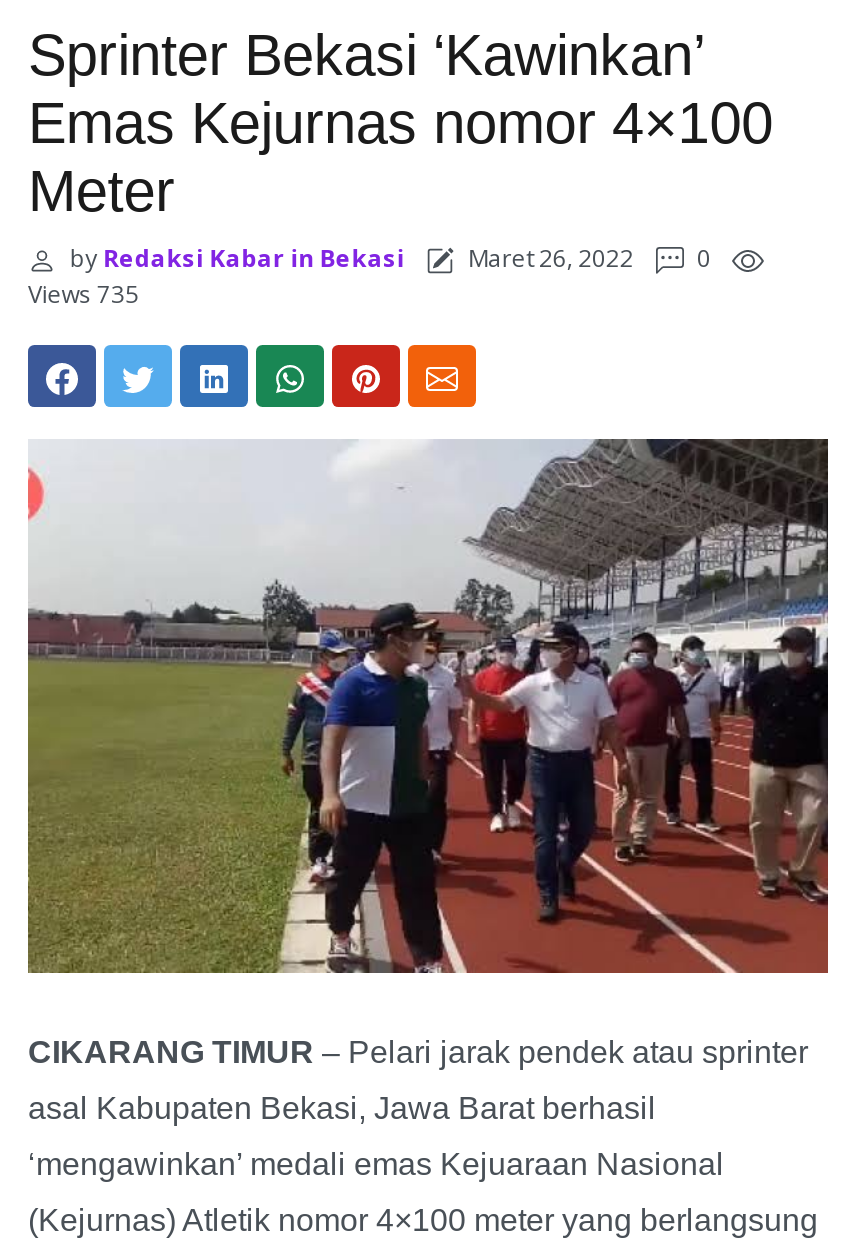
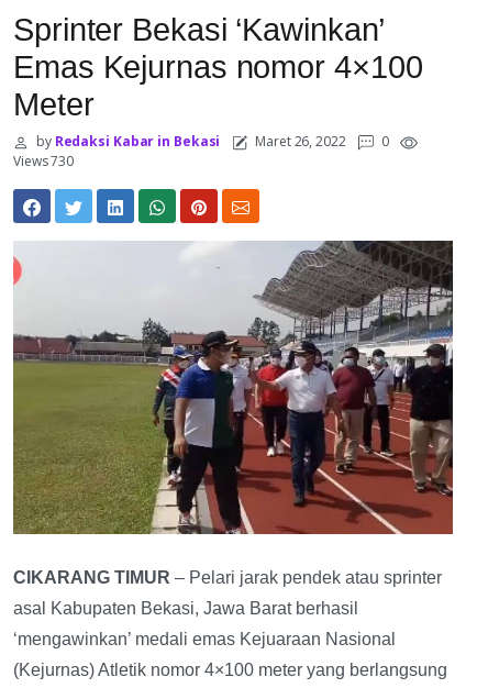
- Views 735
+ Views 730
